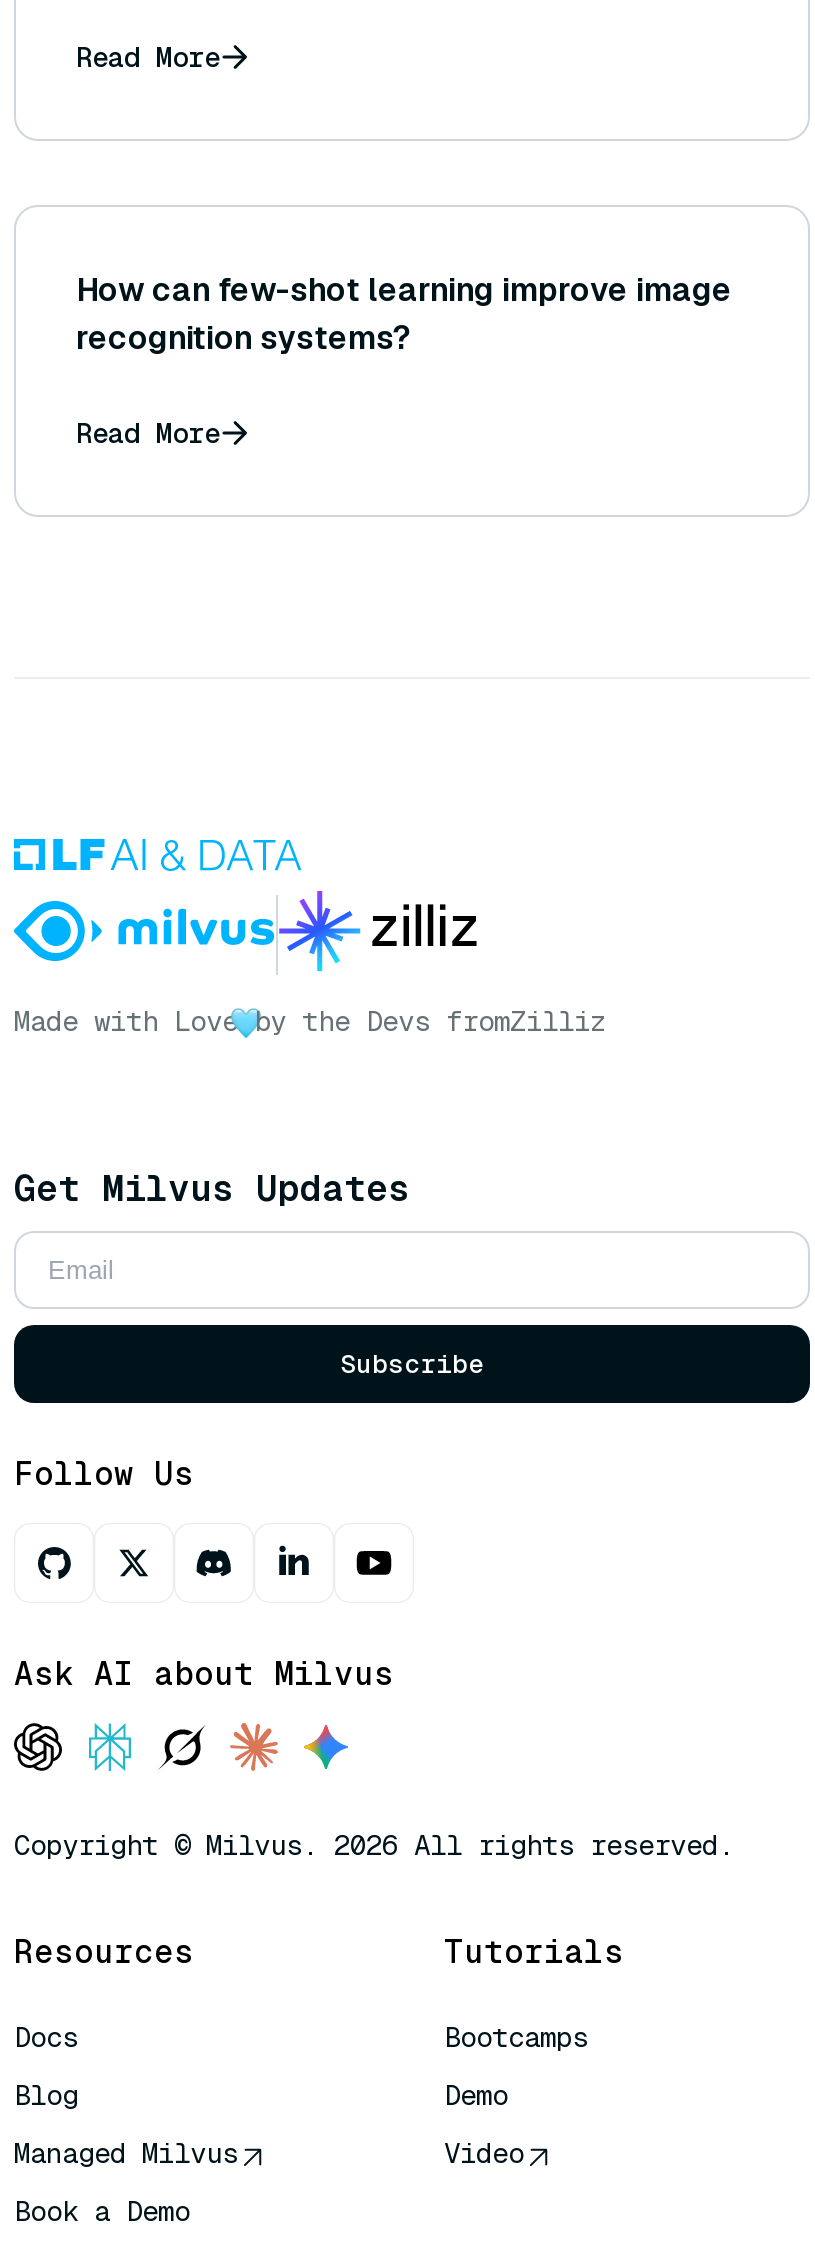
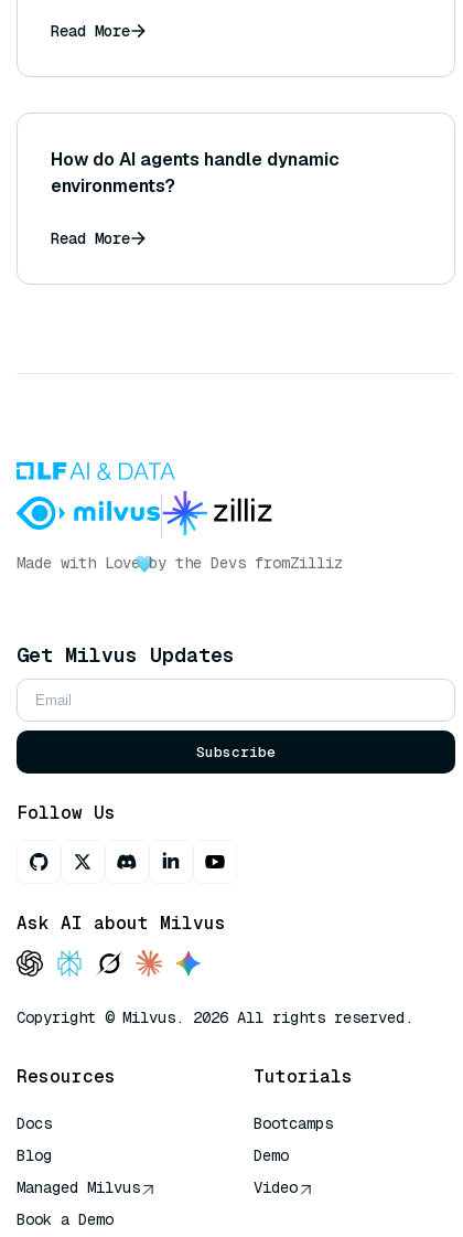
- How can few-shot learning improve image
- recognition systems?
+ How do AI agents handle dynamic
+ environments?
